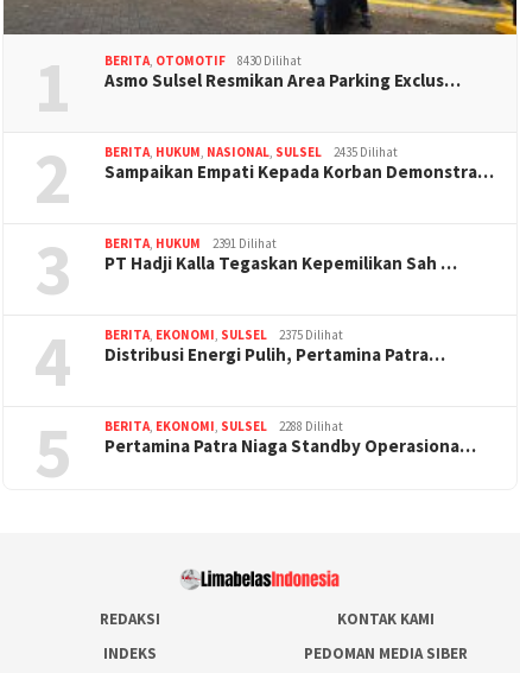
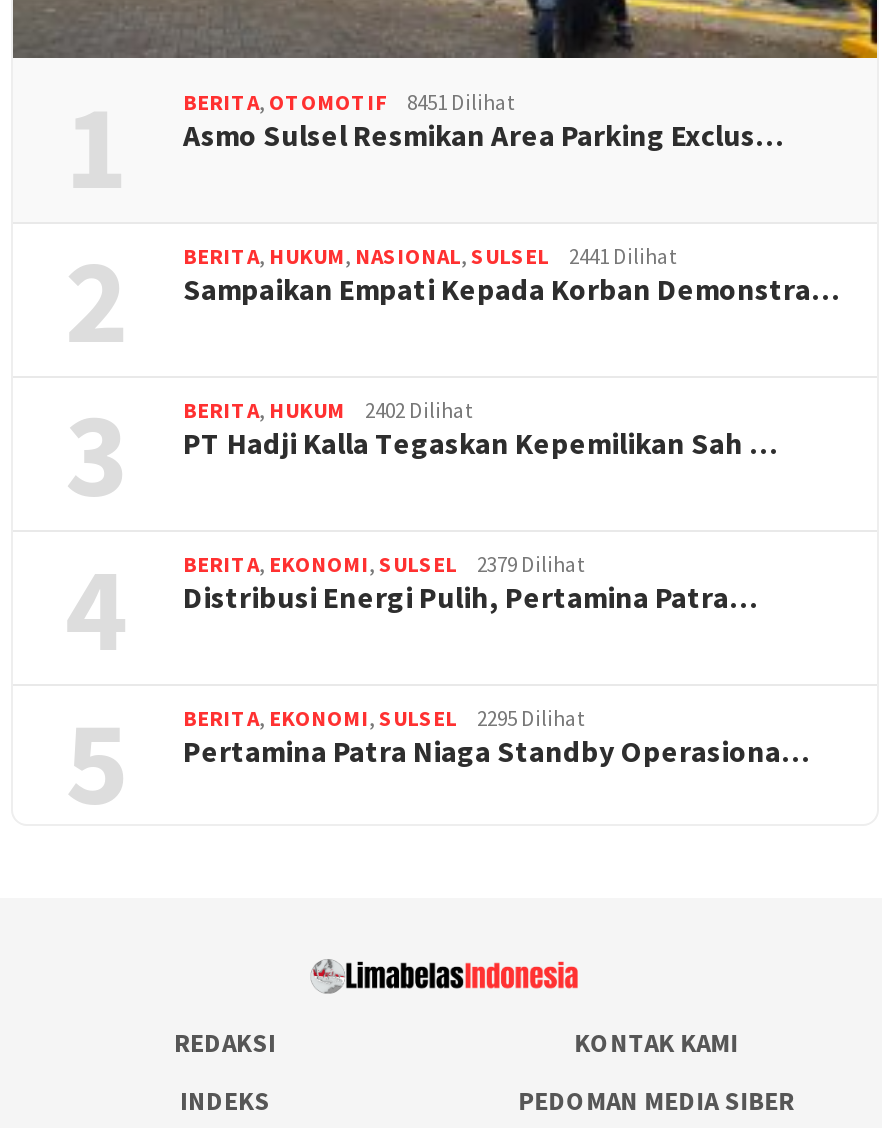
- BERITA, OTOMOTIF 8430 Dilihat
+ BERITA, OTOMOTIF 8451 Dilihat

- BERITA, HUKUM, NASIONAL, SULSEL 2435 Dilihat
+ BERITA, HUKUM, NASIONAL, SULSEL 2441 Dilihat

- BERITA, HUKUM 2391 Dilihat
+ BERITA, HUKUM 2402 Dilihat

- BERITA, EKONOMI, SULSEL 2375 Dilihat
+ BERITA, EKONOMI, SULSEL 2379 Dilihat

- BERITA, EKONOMI, SULSEL 2288 Dilihat
+ BERITA, EKONOMI, SULSEL 2295 Dilihat
